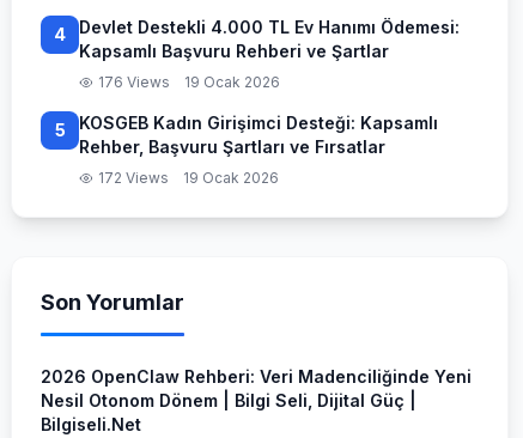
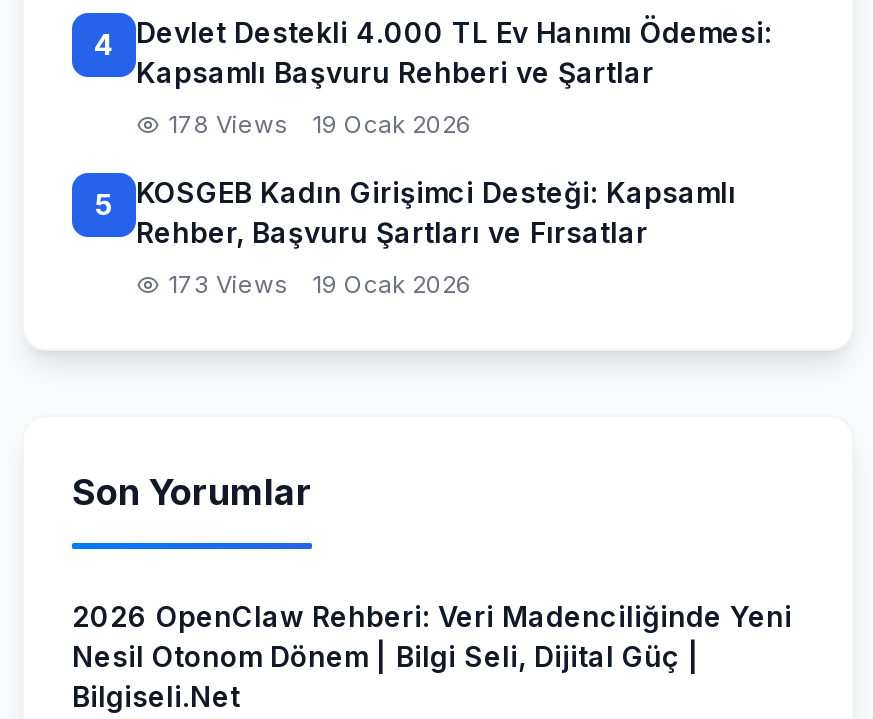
- 176 Views 19 Ocak 2026
+ 178 Views 19 Ocak 2026

- 172 Views 19 Ocak 2026
+ 173 Views 19 Ocak 2026
